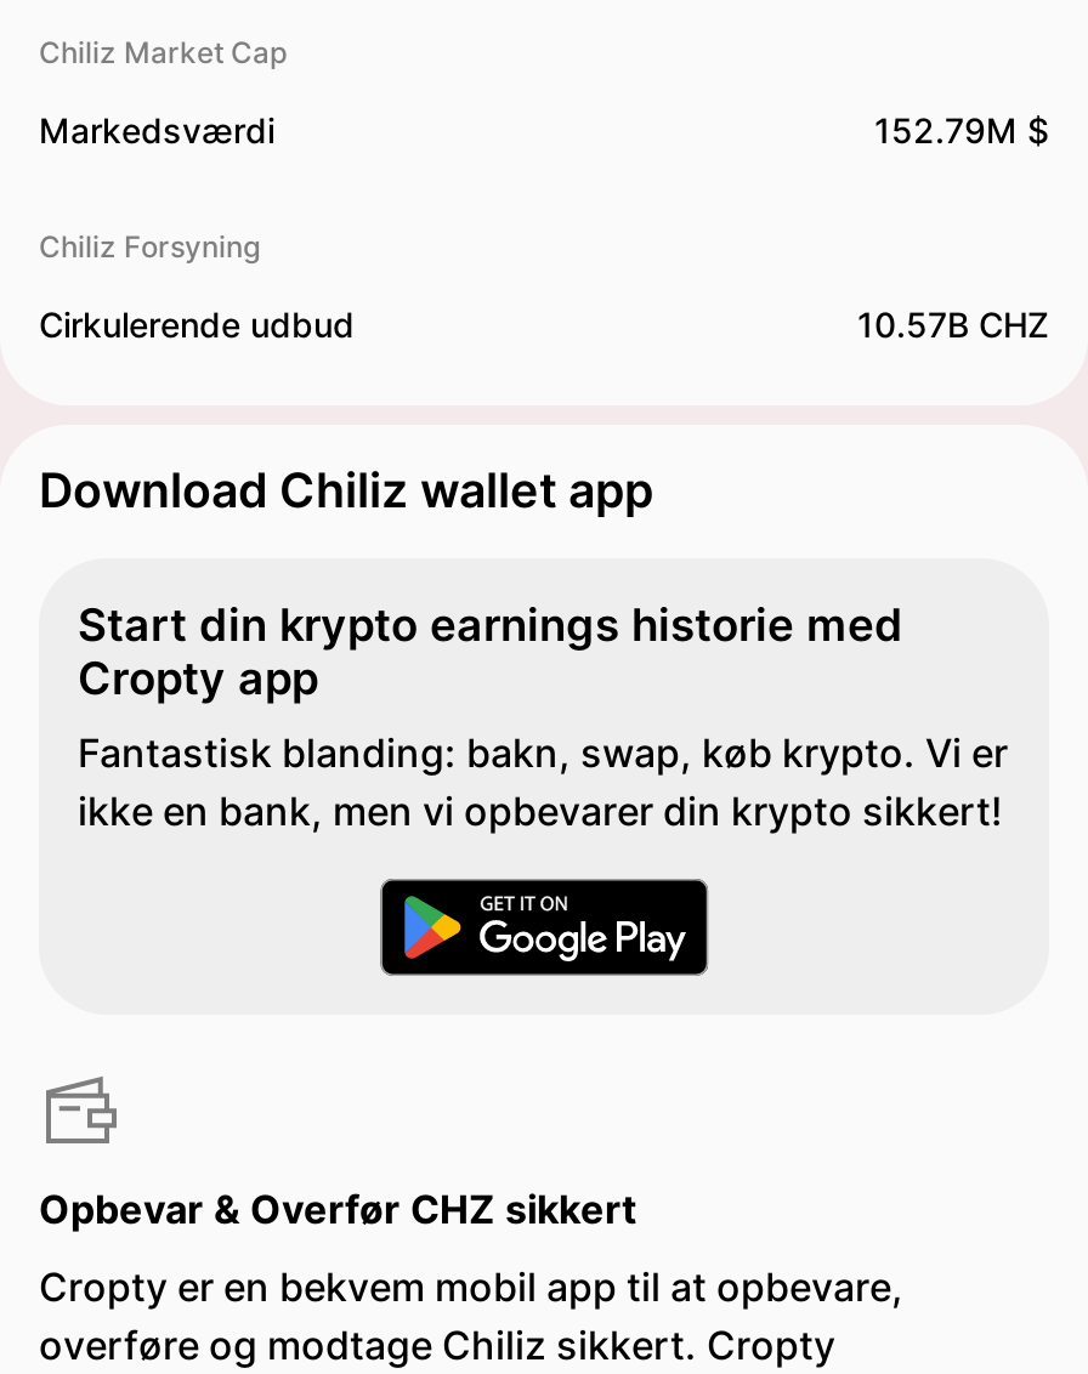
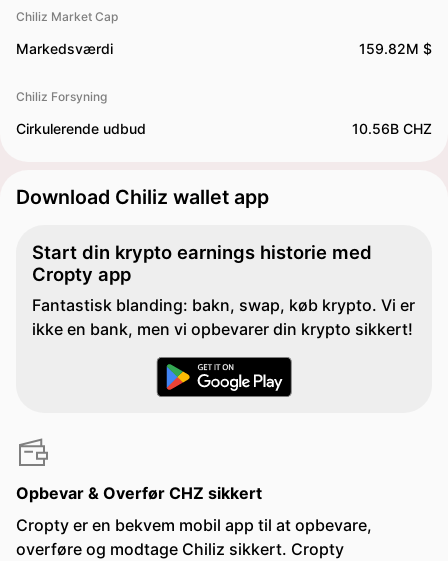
- 152.79M $
+ 159.82M $

- 10.57B CHZ
+ 10.56B CHZ
